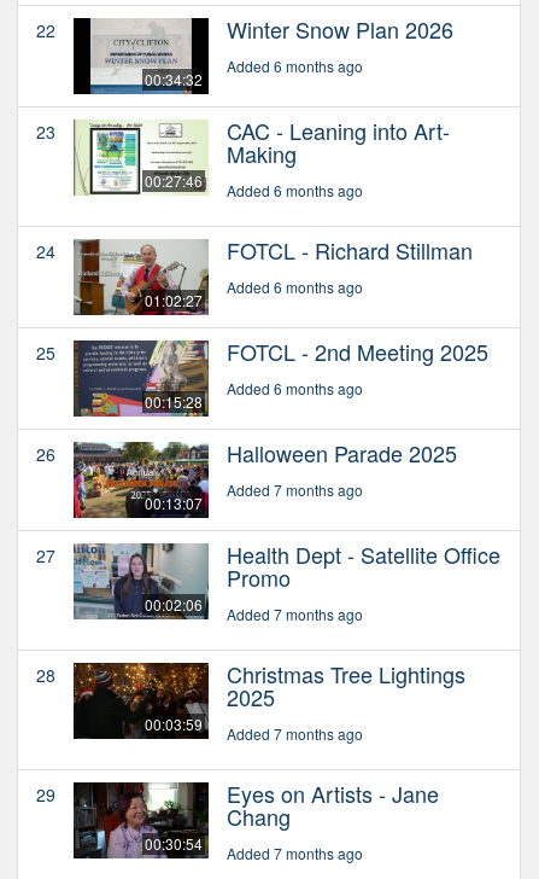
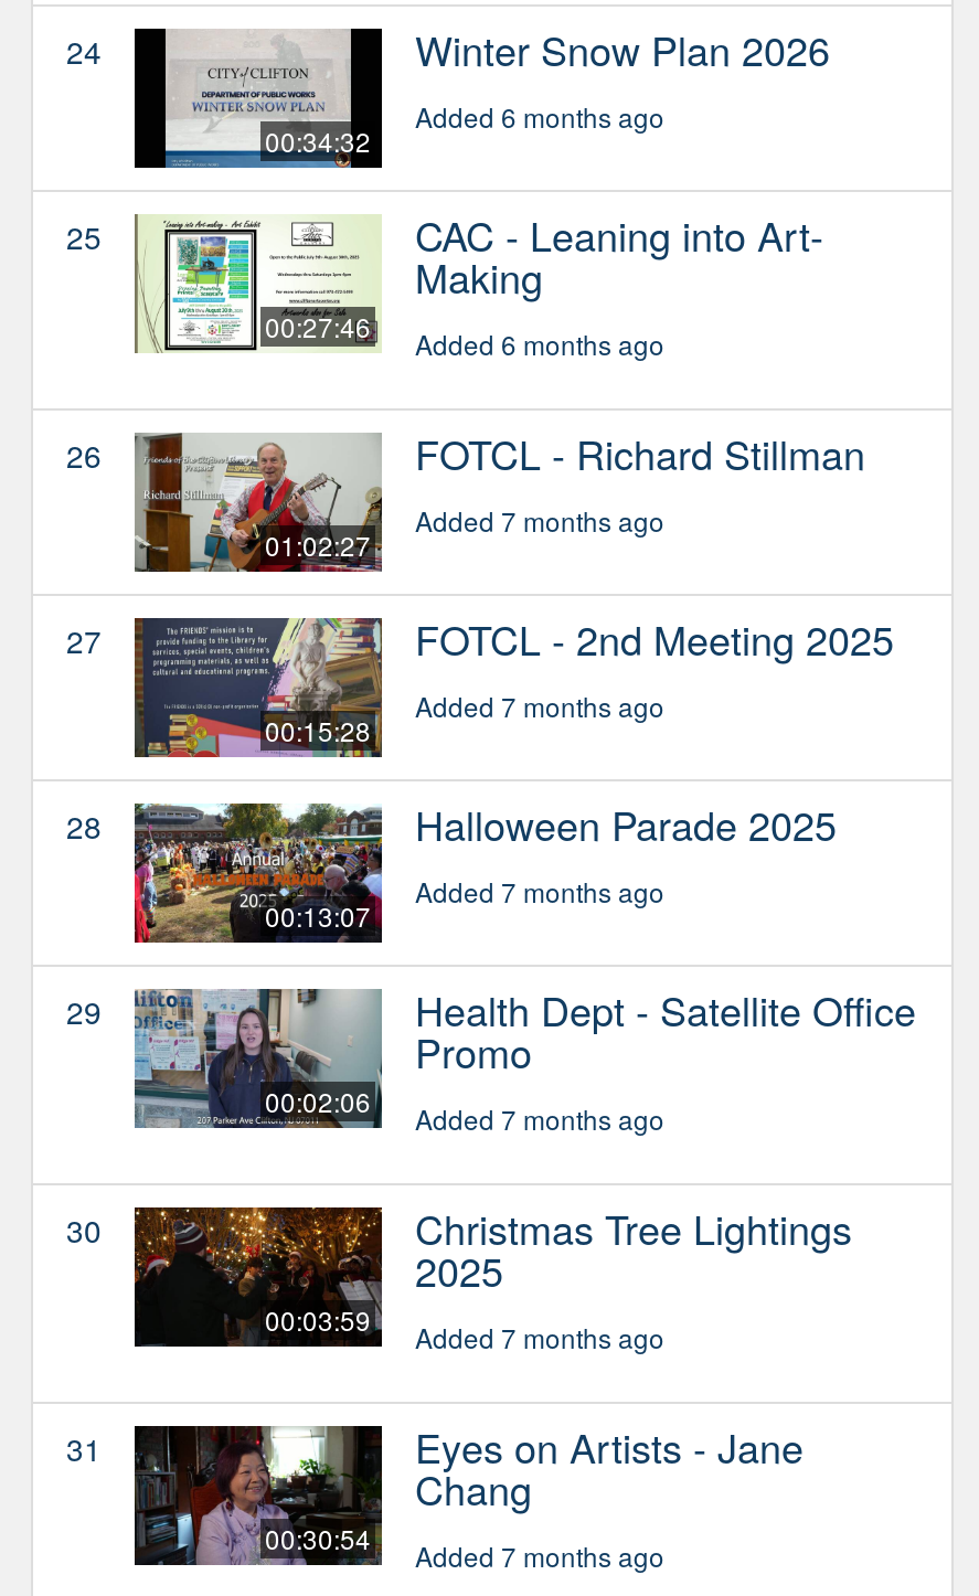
- 22
+ 24

- 23
+ 25

- 24
+ 26

- Added 6 months ago
+ Added 7 months ago

- 25
+ 27

- Added 6 months ago
+ Added 7 months ago

- 26
+ 28

- 27
+ 29

- 28
+ 30

- 29
+ 31
